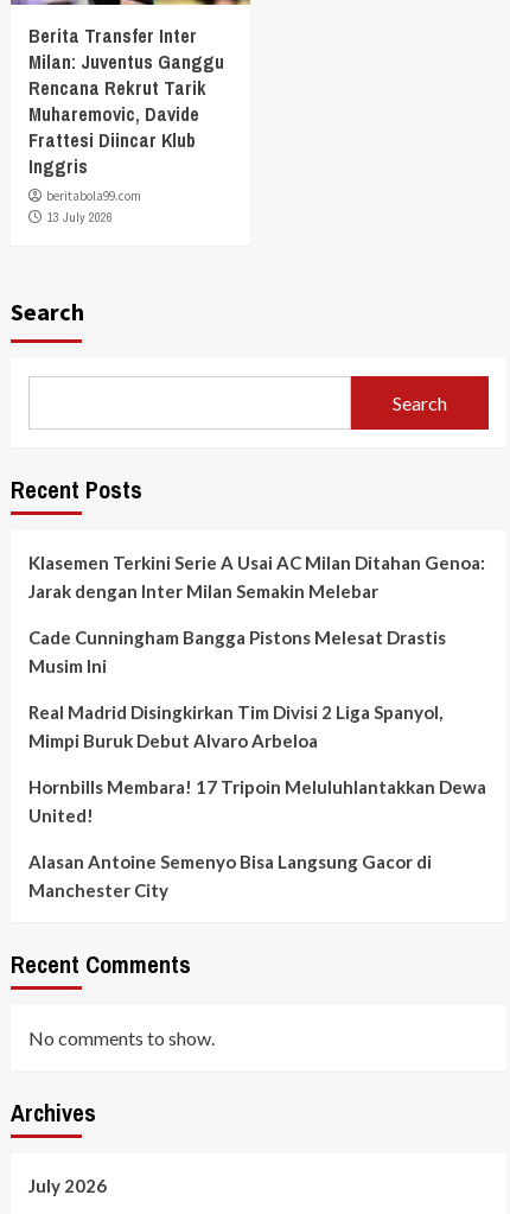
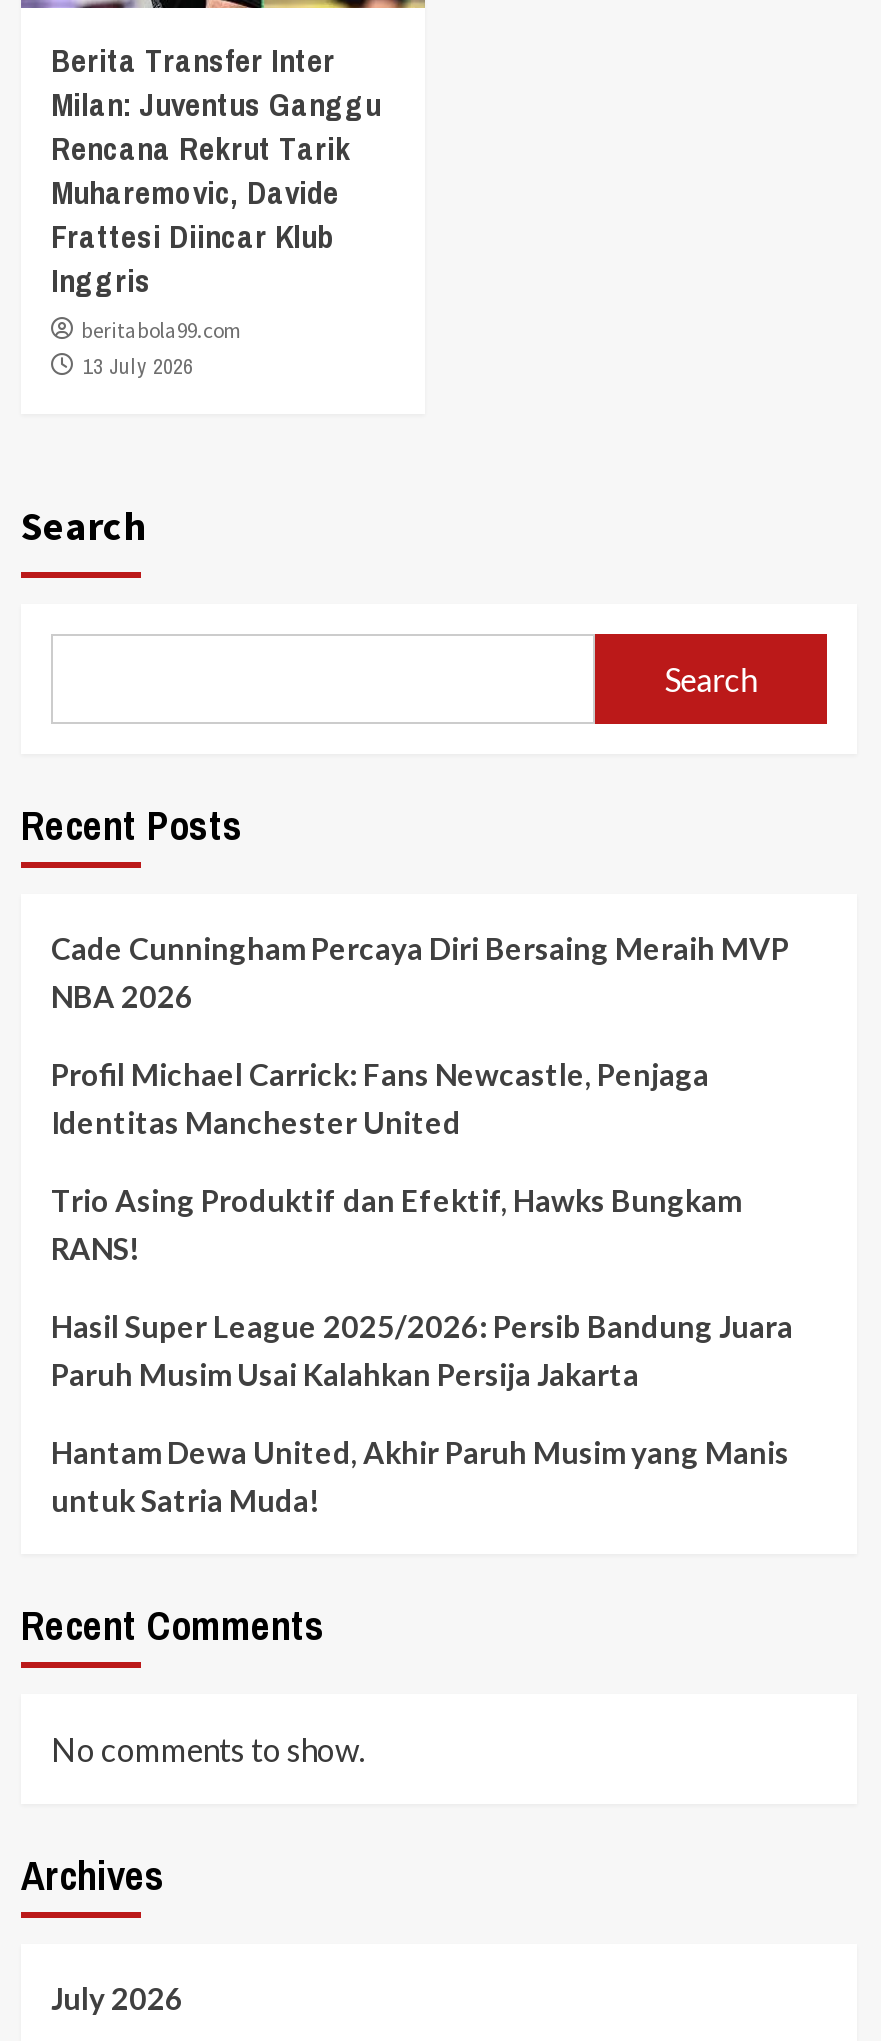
- Klasemen Terkini Serie A Usai AC Milan Ditahan Genoa:
- Jarak dengan Inter Milan Semakin Melebar
+ Cade Cunningham Percaya Diri Bersaing Meraih MVP
+ NBA 2026

- Cade Cunningham Bangga Pistons Melesat Drastis
- Musim Ini
+ Profil Michael Carrick: Fans Newcastle, Penjaga
+ Identitas Manchester United

- Real Madrid Disingkirkan Tim Divisi 2 Liga Spanyol,
- Mimpi Buruk Debut Alvaro Arbeloa
+ Trio Asing Produktif dan Efektif, Hawks Bungkam
+ RANS!

- Hornbills Membara! 17 Tripoin Meluluhlantakkan Dewa
- United!
+ Hasil Super League 2025/2026: Persib Bandung Juara
+ Paruh Musim Usai Kalahkan Persija Jakarta

- Alasan Antoine Semenyo Bisa Langsung Gacor di
- Manchester City
+ Hantam Dewa United, Akhir Paruh Musim yang Manis
+ untuk Satria Muda!
